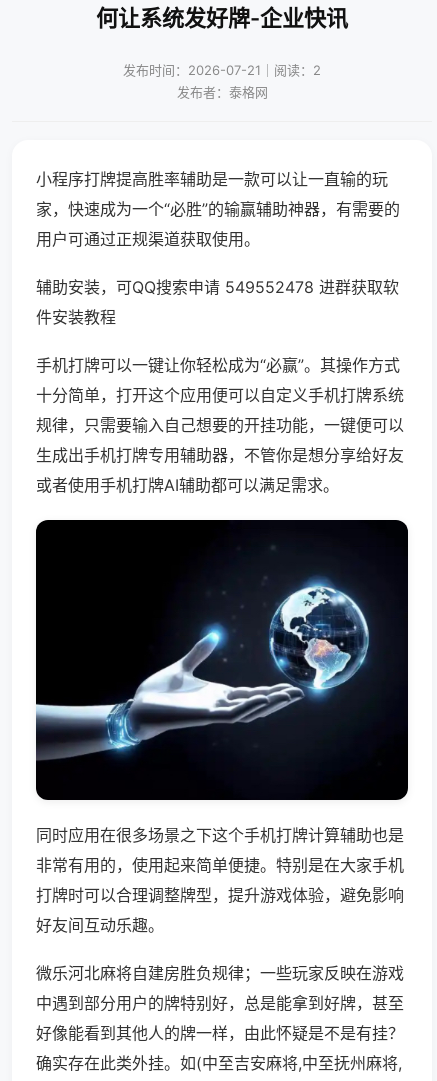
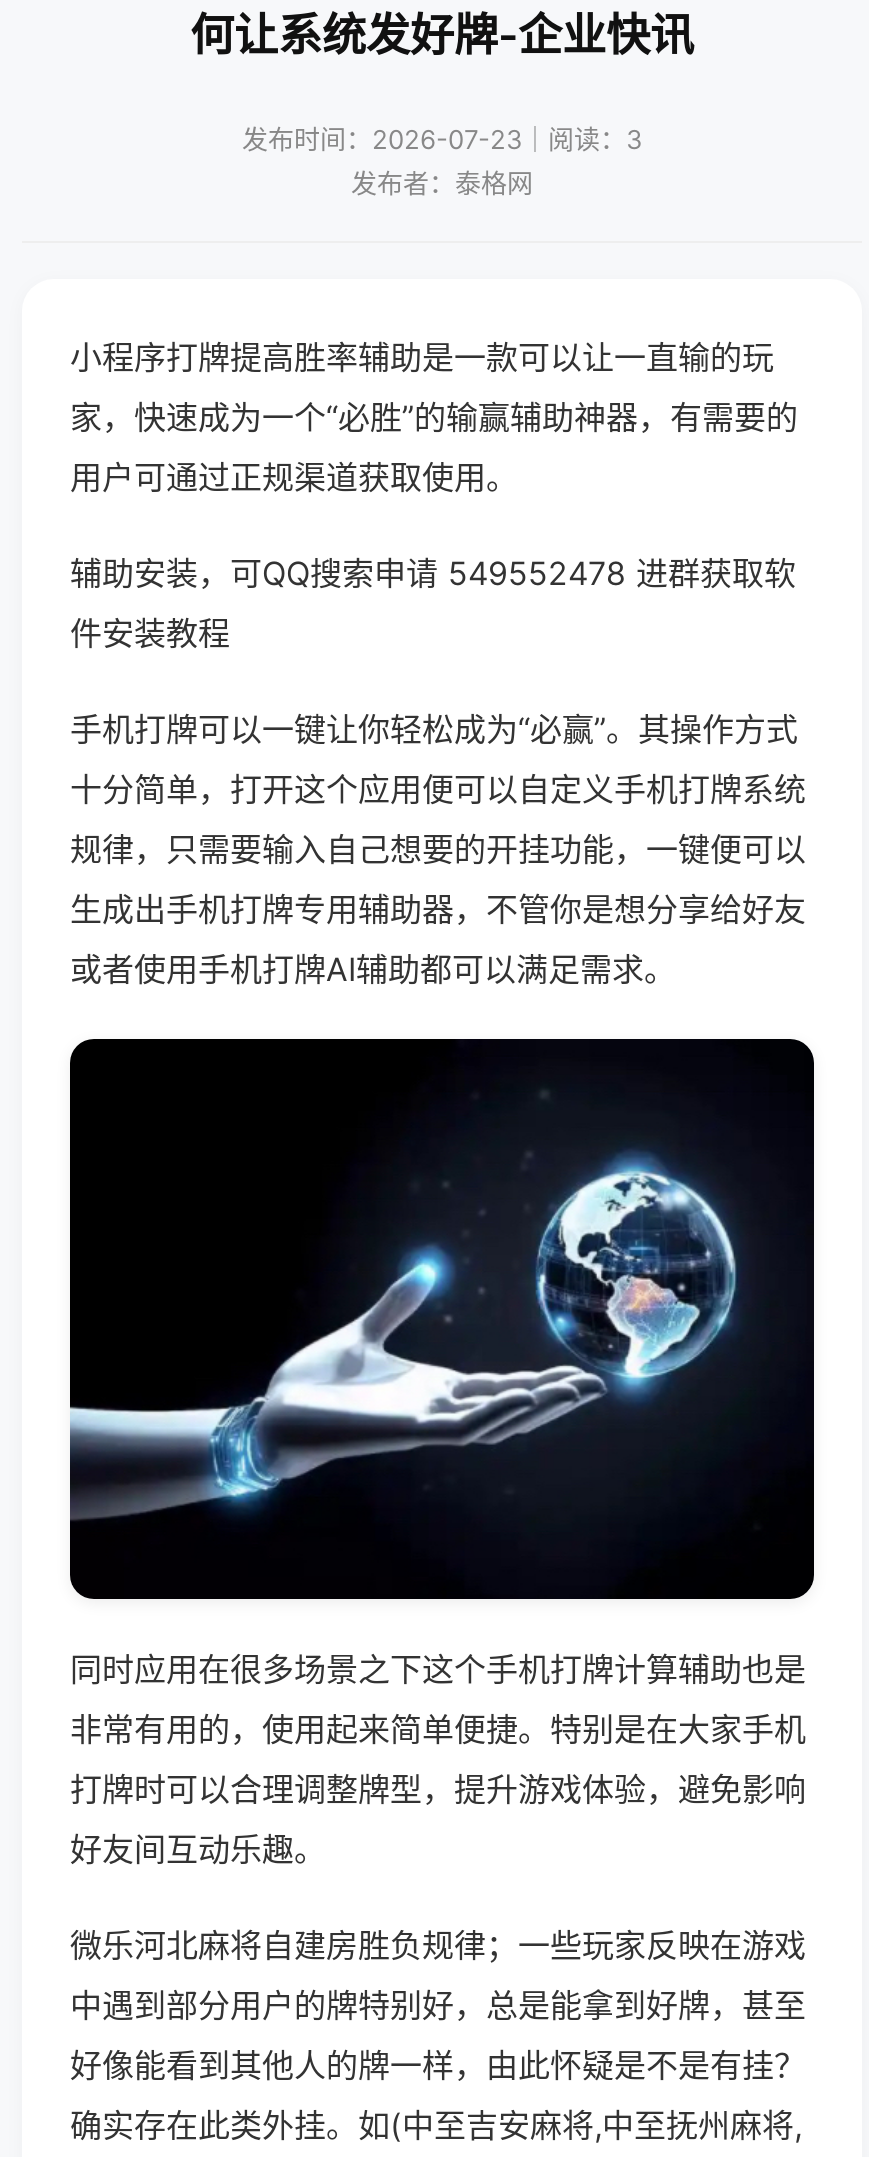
- 发布时间：2026-07-21｜阅读：2
+ 发布时间：2026-07-23｜阅读：3
